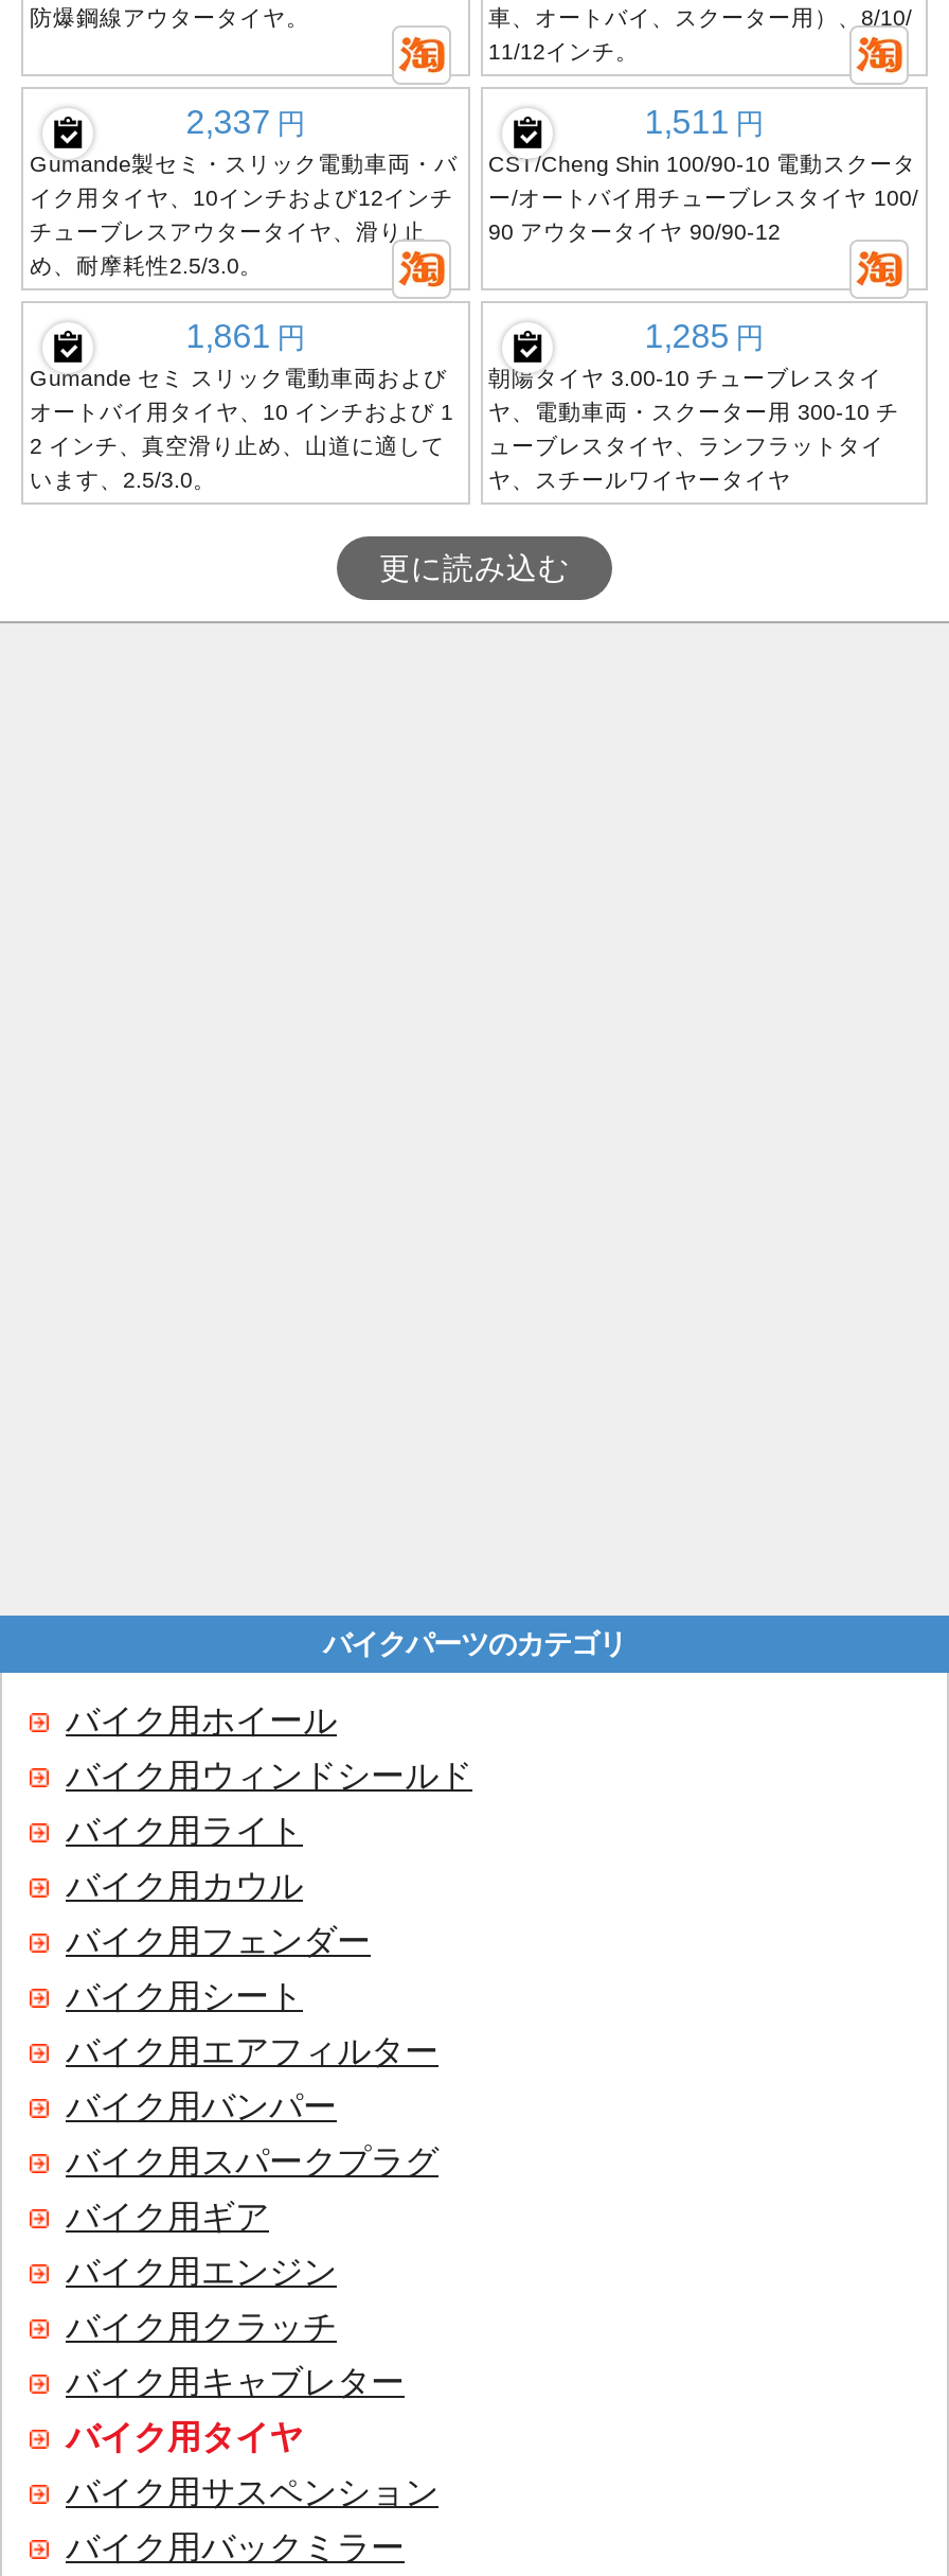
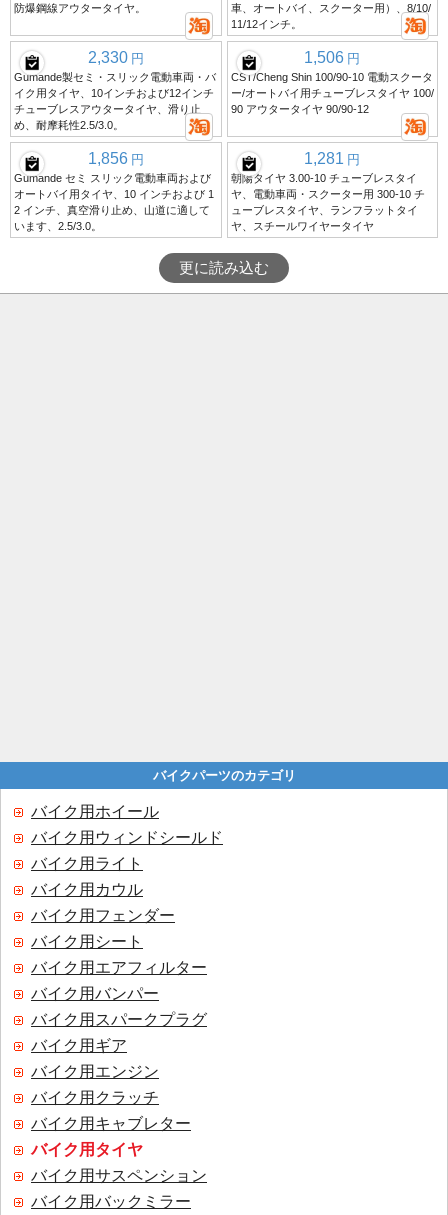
- 2,337 円
+ 2,330 円

- 1,511 円
+ 1,506 円

- 1,861 円
+ 1,856 円

- 1,285 円
+ 1,281 円
